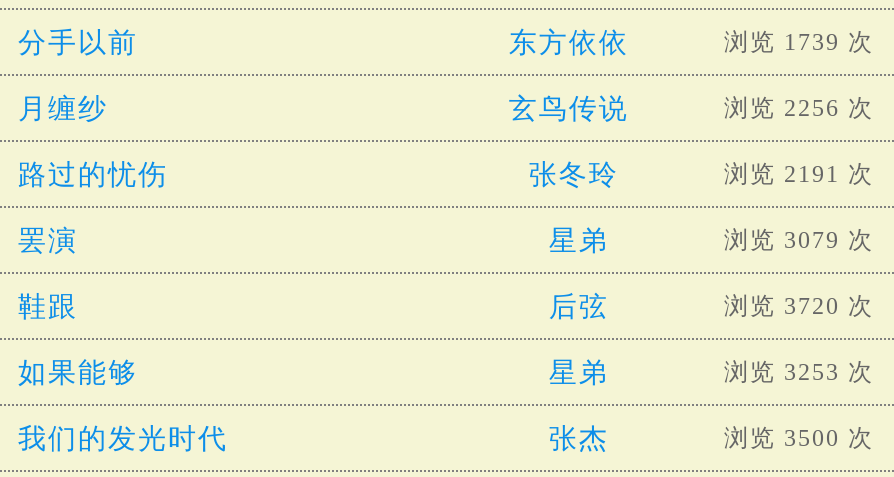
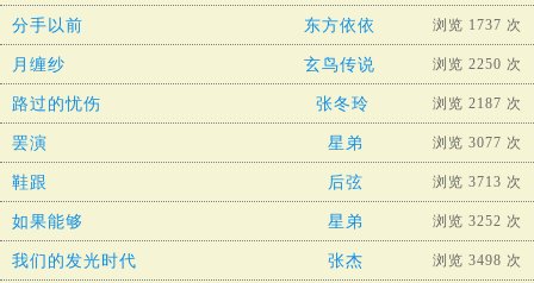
- 浏览 1739 次
+ 浏览 1737 次

- 浏览 2256 次
+ 浏览 2250 次

- 浏览 2191 次
+ 浏览 2187 次

- 浏览 3079 次
+ 浏览 3077 次

- 浏览 3720 次
+ 浏览 3713 次

- 浏览 3253 次
+ 浏览 3252 次

- 浏览 3500 次
+ 浏览 3498 次
